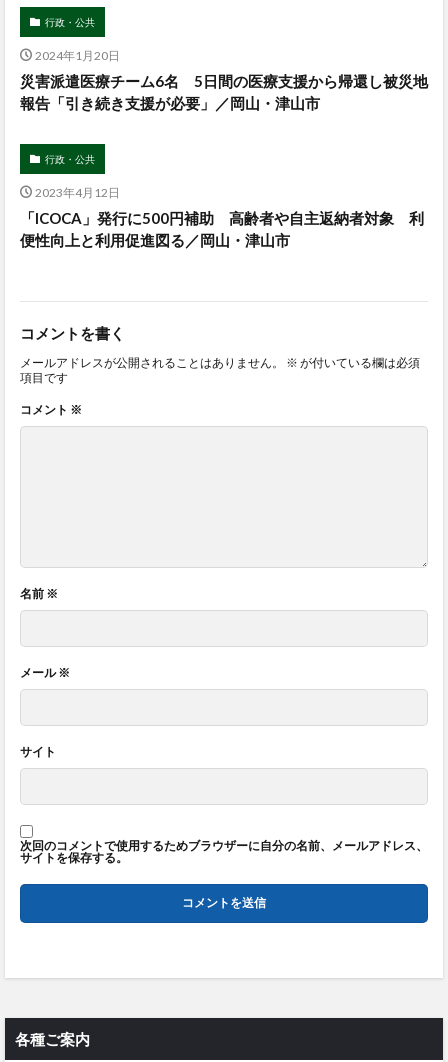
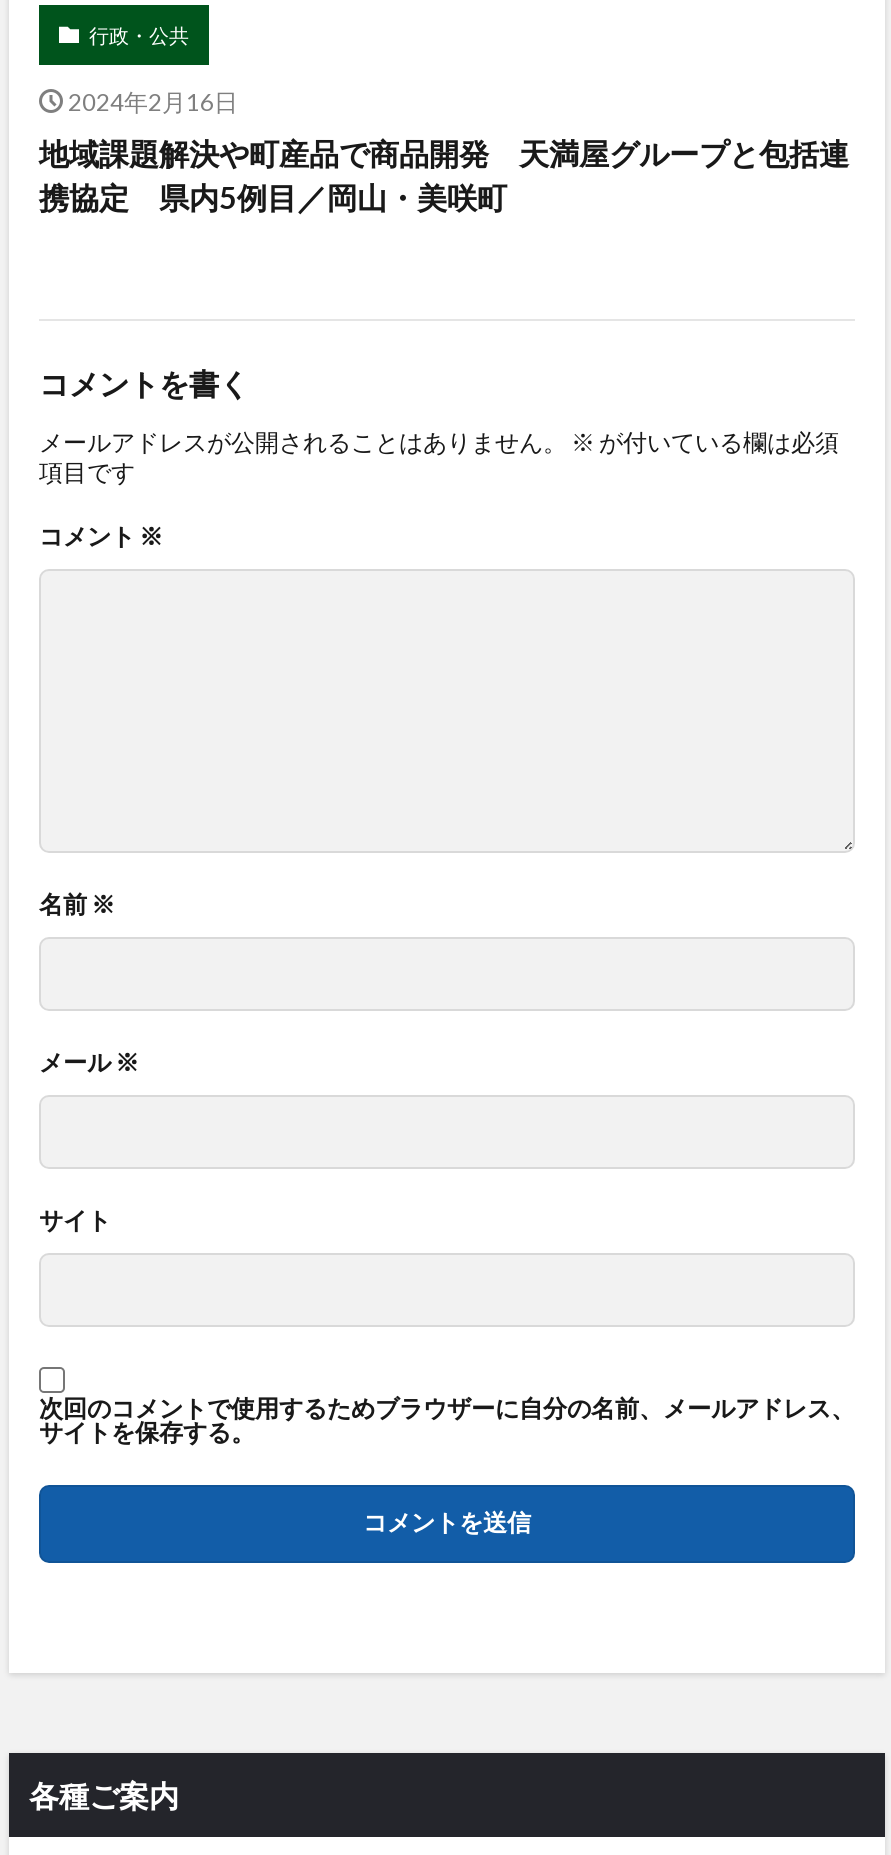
- 2024年1月20日
- 災害派遣医療チーム6名 5日間の医療支援から帰還し被災地
- 報告「引き続き支援が必要」／岡山・津山市
- 行政・公共
- 2023年4月12日
- 「ICOCA」発行に500円補助 高齢者や自主返納者対象 利
- 便性向上と利用促進図る／岡山・津山市
+ 2024年2月16日
+ 地域課題解決や町産品で商品開発 天満屋グループと包括連
+ 携協定 県内5例目／岡山・美咲町
